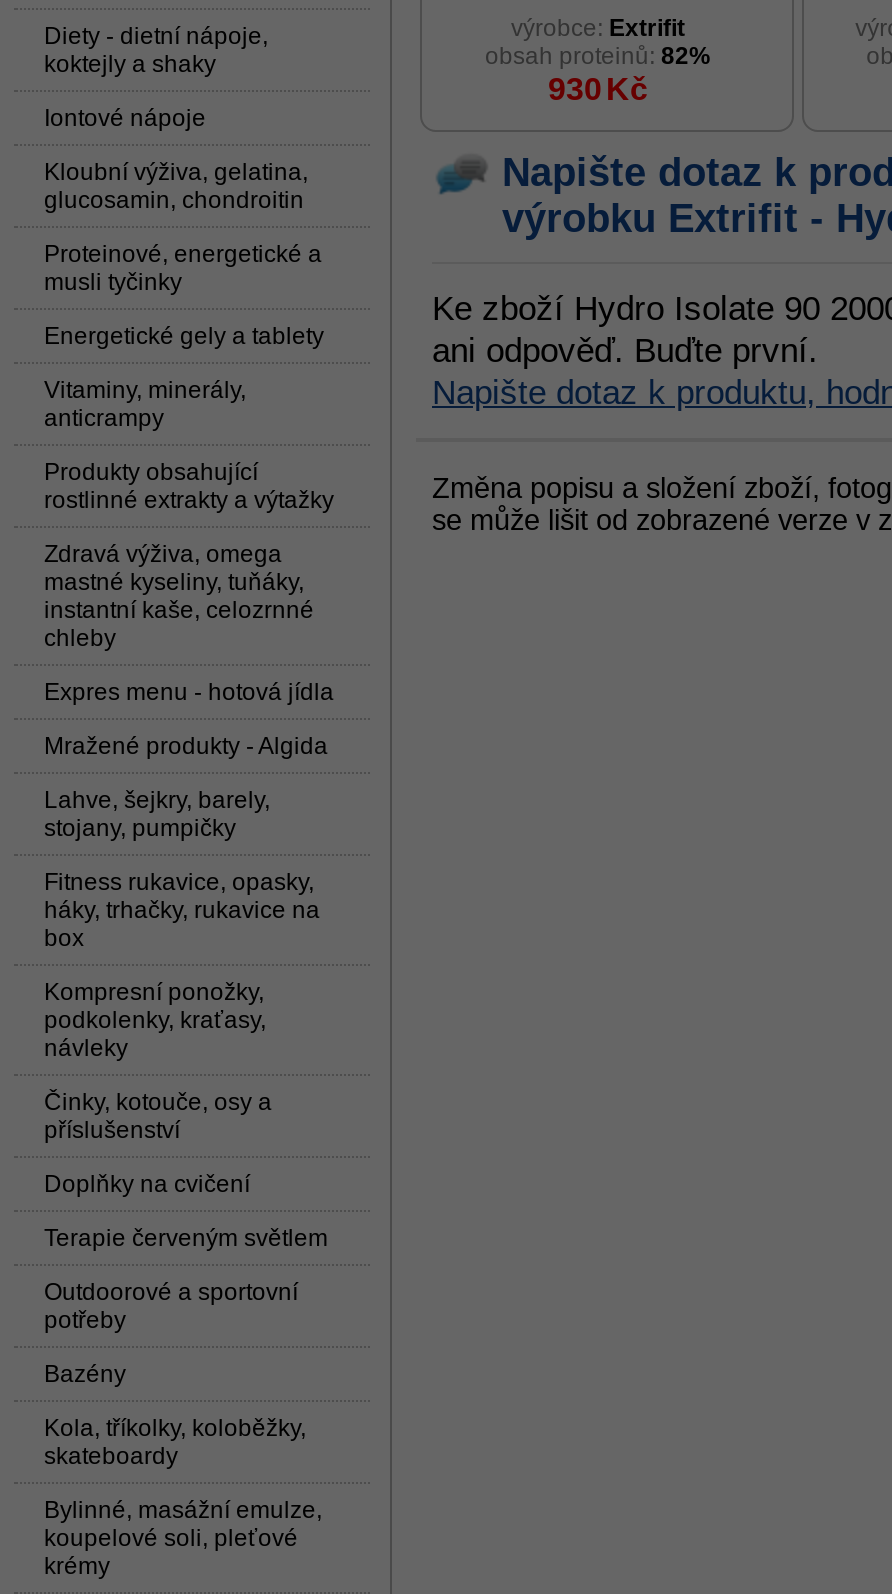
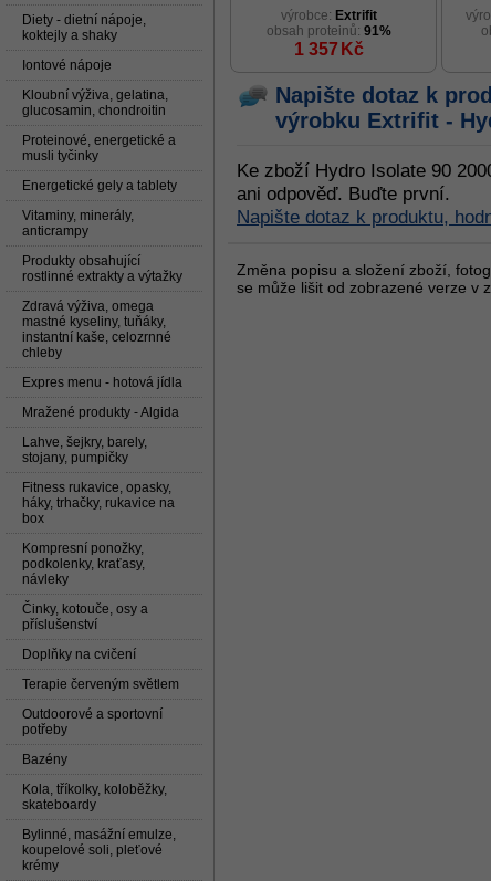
- obsah proteinů: 82%
- 930 Kč
+ obsah proteinů: 91%
+ 1 357 Kč
